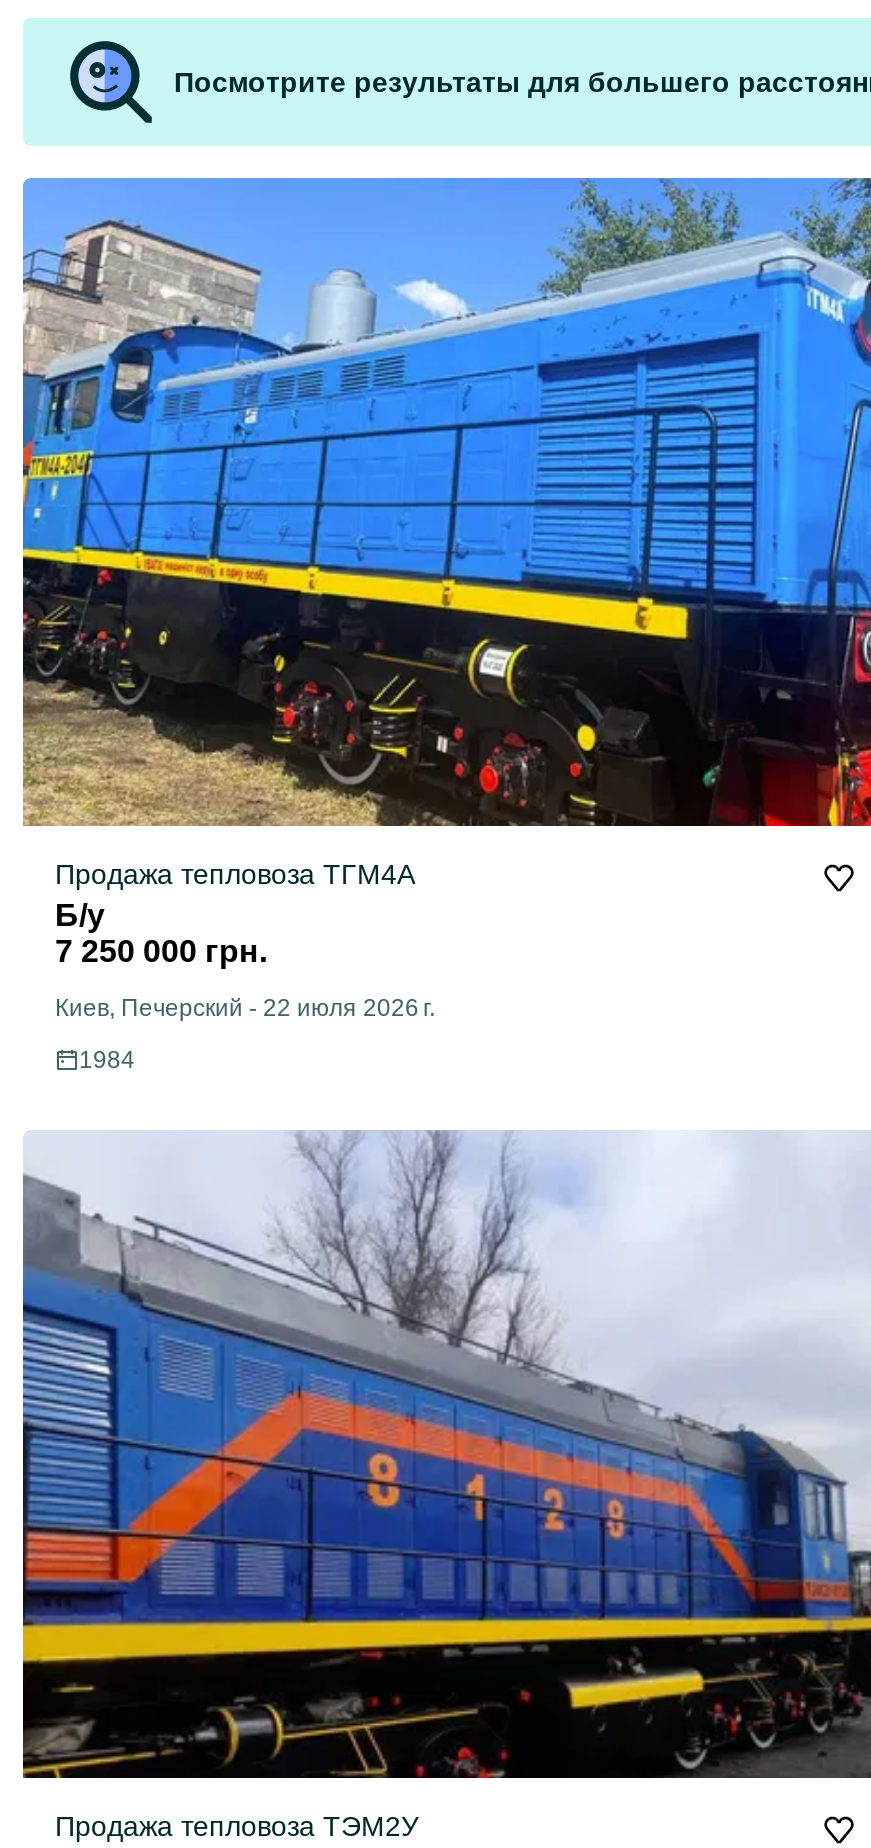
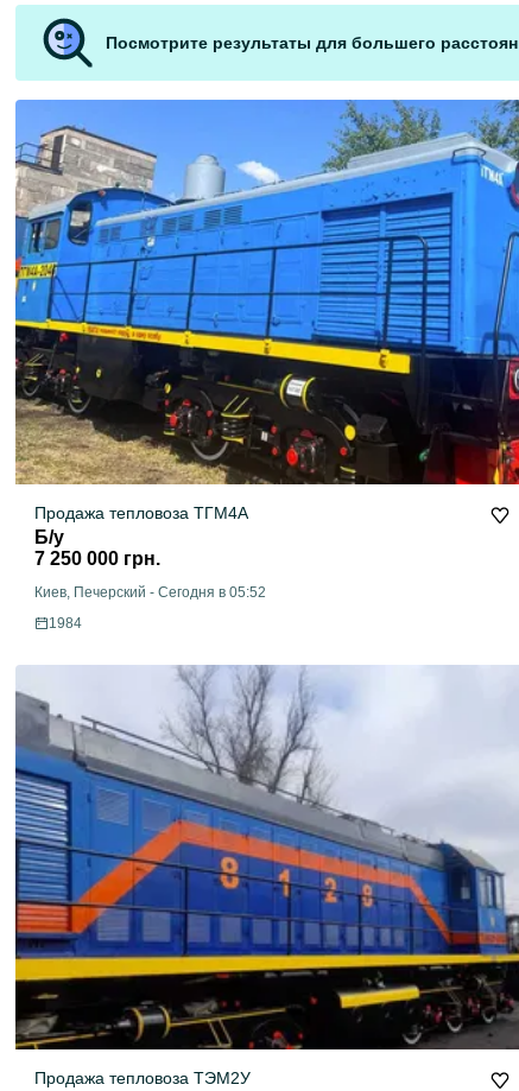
- Киев, Печерский - 22 июля 2026 г.
+ Киев, Печерский - Сегодня в 05:52
